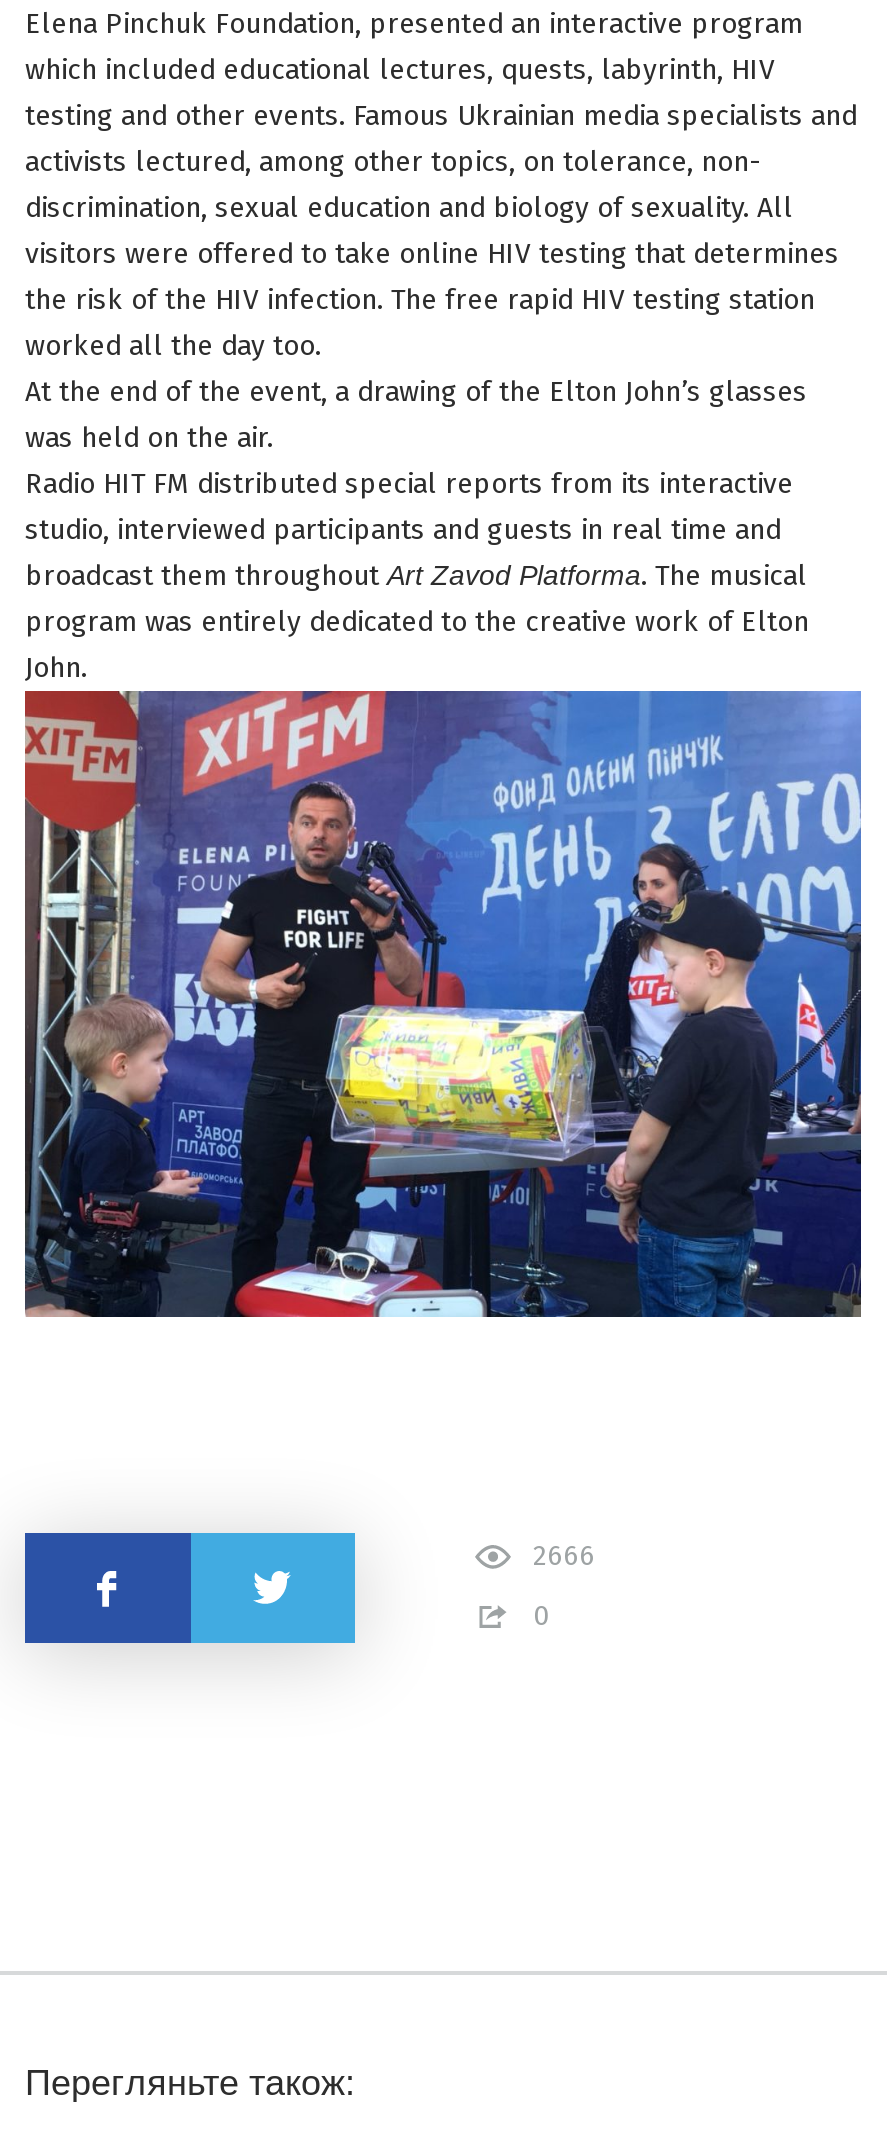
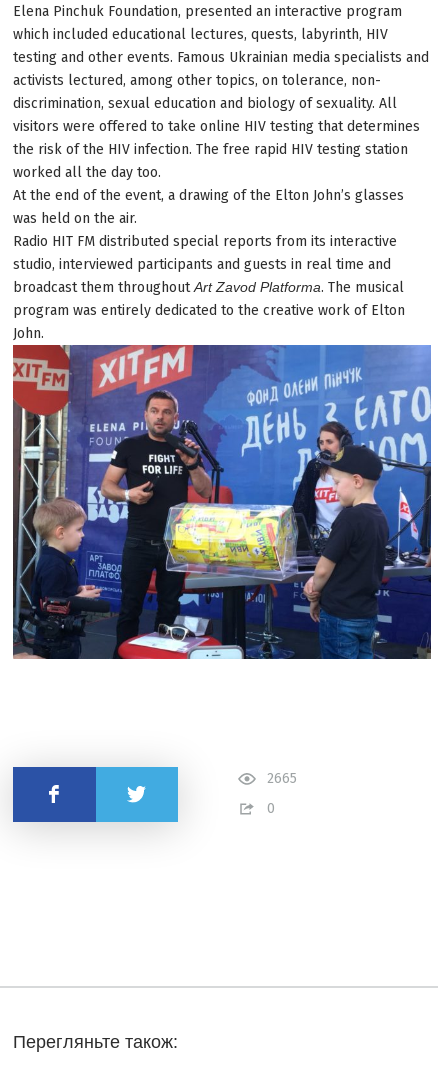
- 2666
+ 2665
